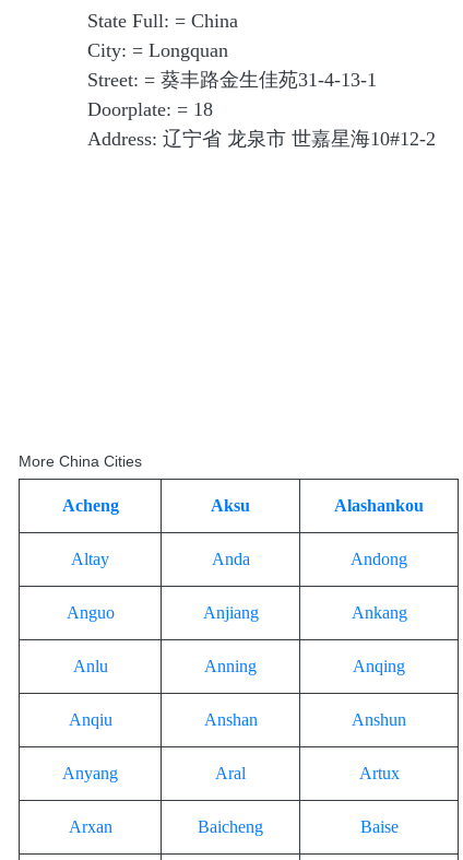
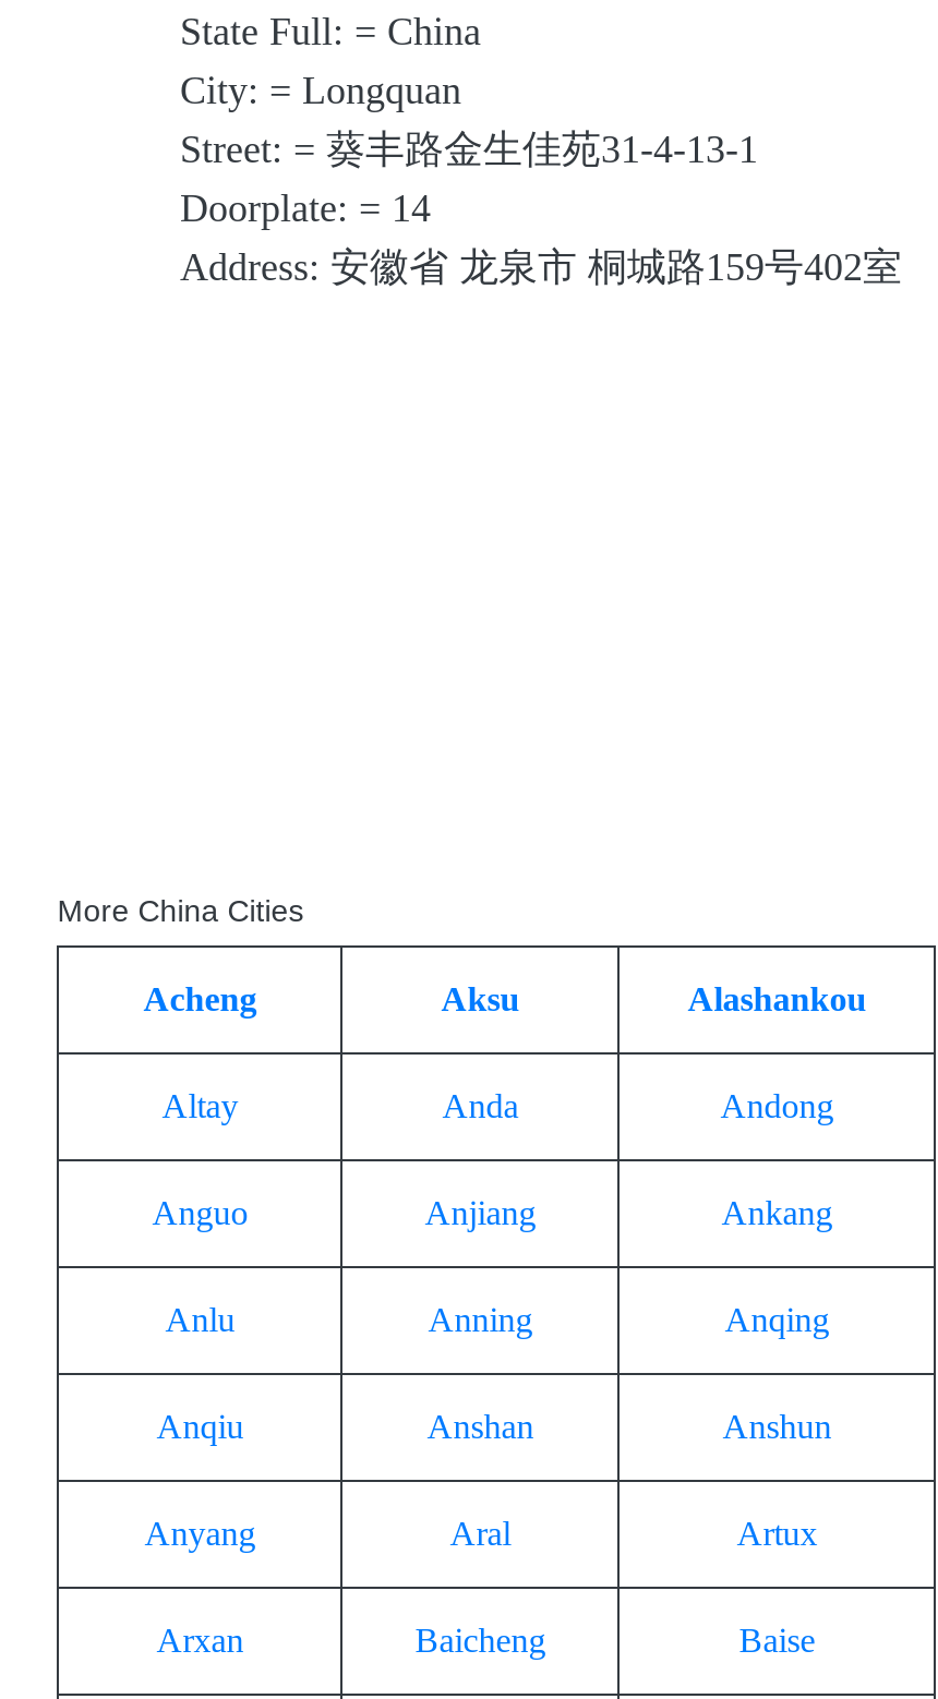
- Doorplate: = 18
- Address: 辽宁省 龙泉市 世嘉星海10#12-2
+ Doorplate: = 14
+ Address: 安徽省 龙泉市 桐城路159号402室
